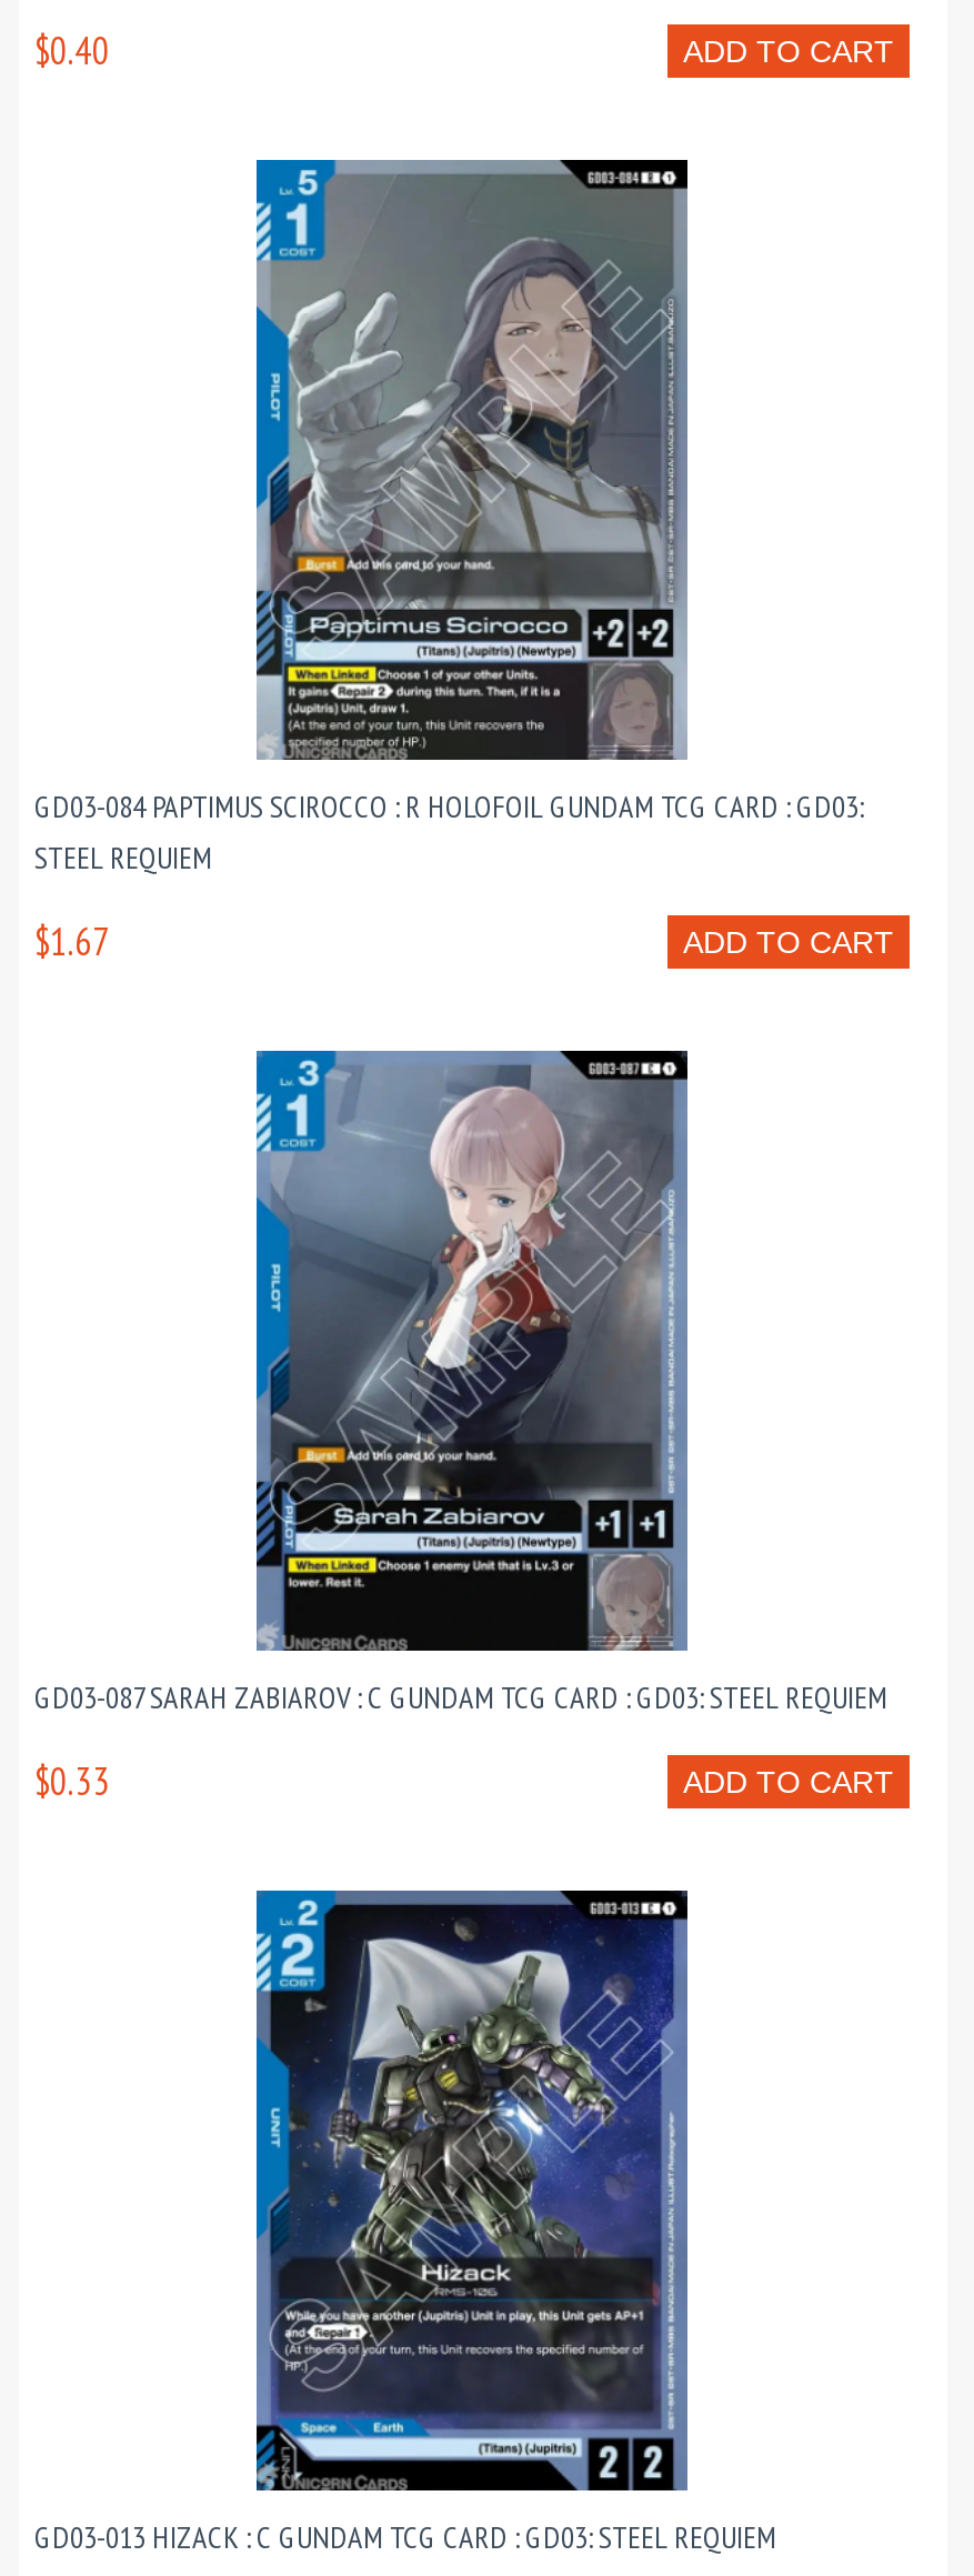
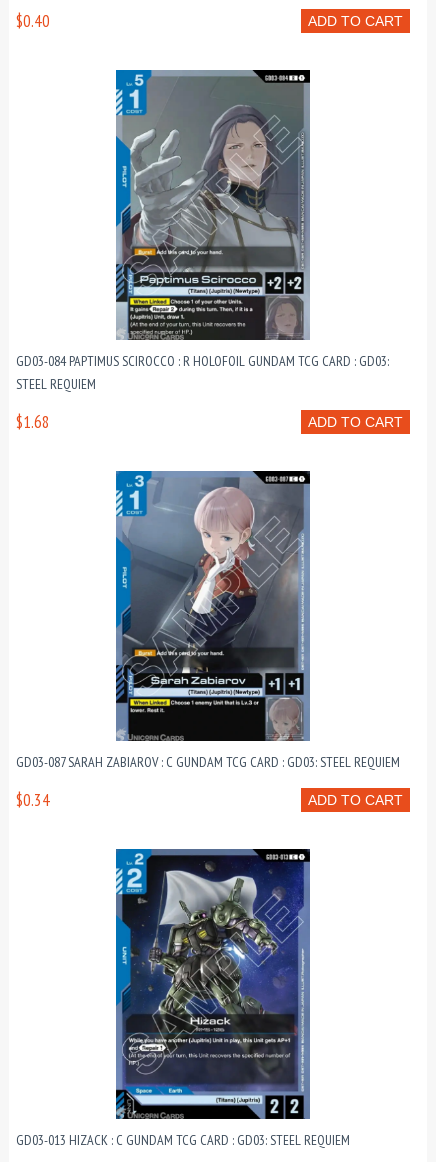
- $1.67
+ $1.68

- $0.33
+ $0.34
